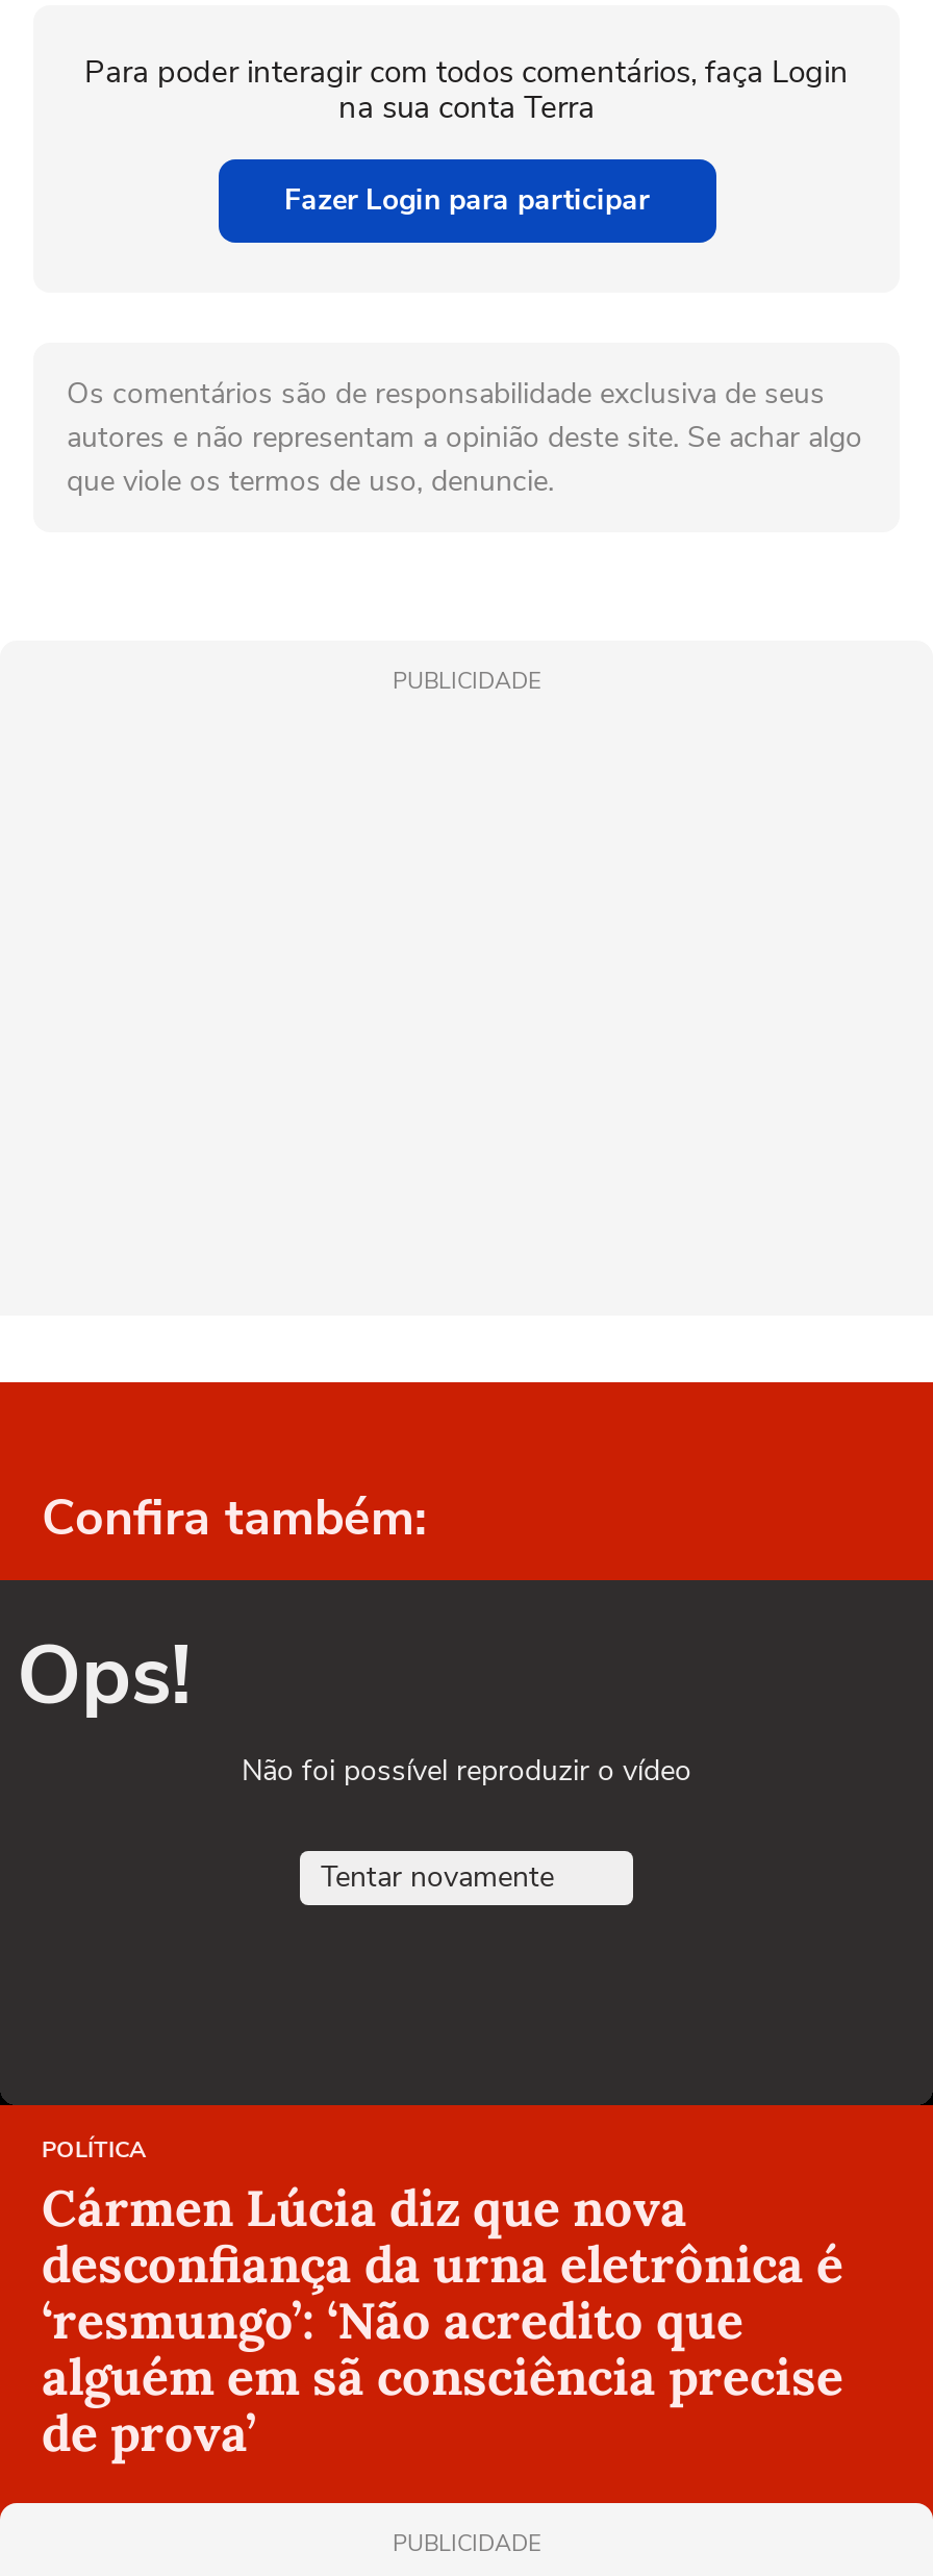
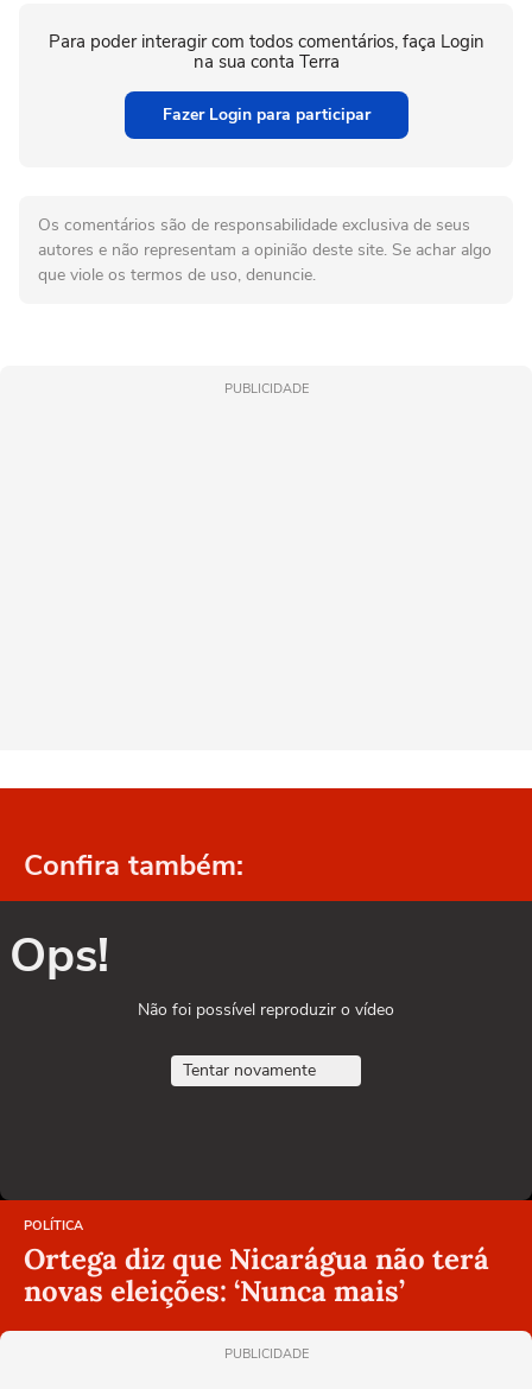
- Cármen Lúcia diz que nova
- desconfiança da urna eletrônica é
- ‘resmungo’: ‘Não acredito que
- alguém em sã consciência precise
- de prova’
+ Ortega diz que Nicarágua não terá
+ novas eleições: ‘Nunca mais’
